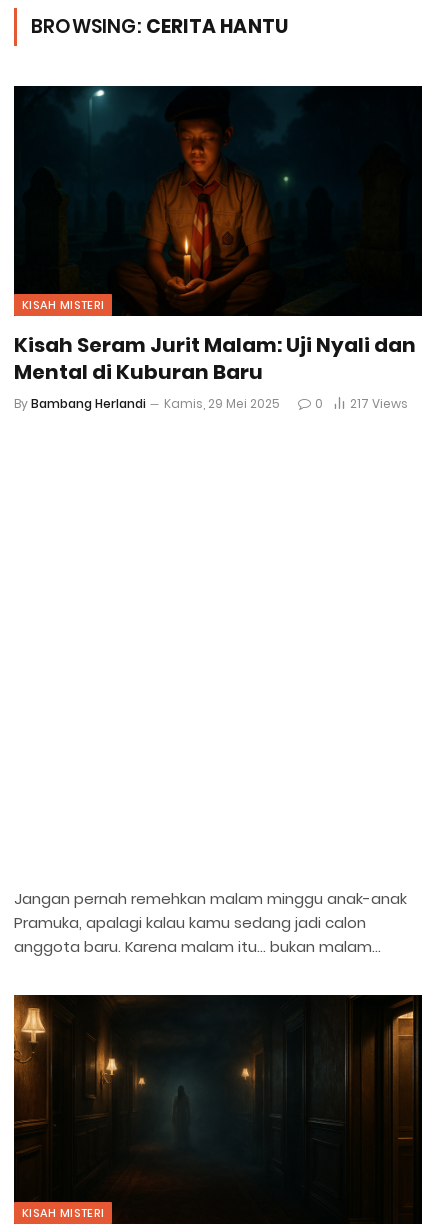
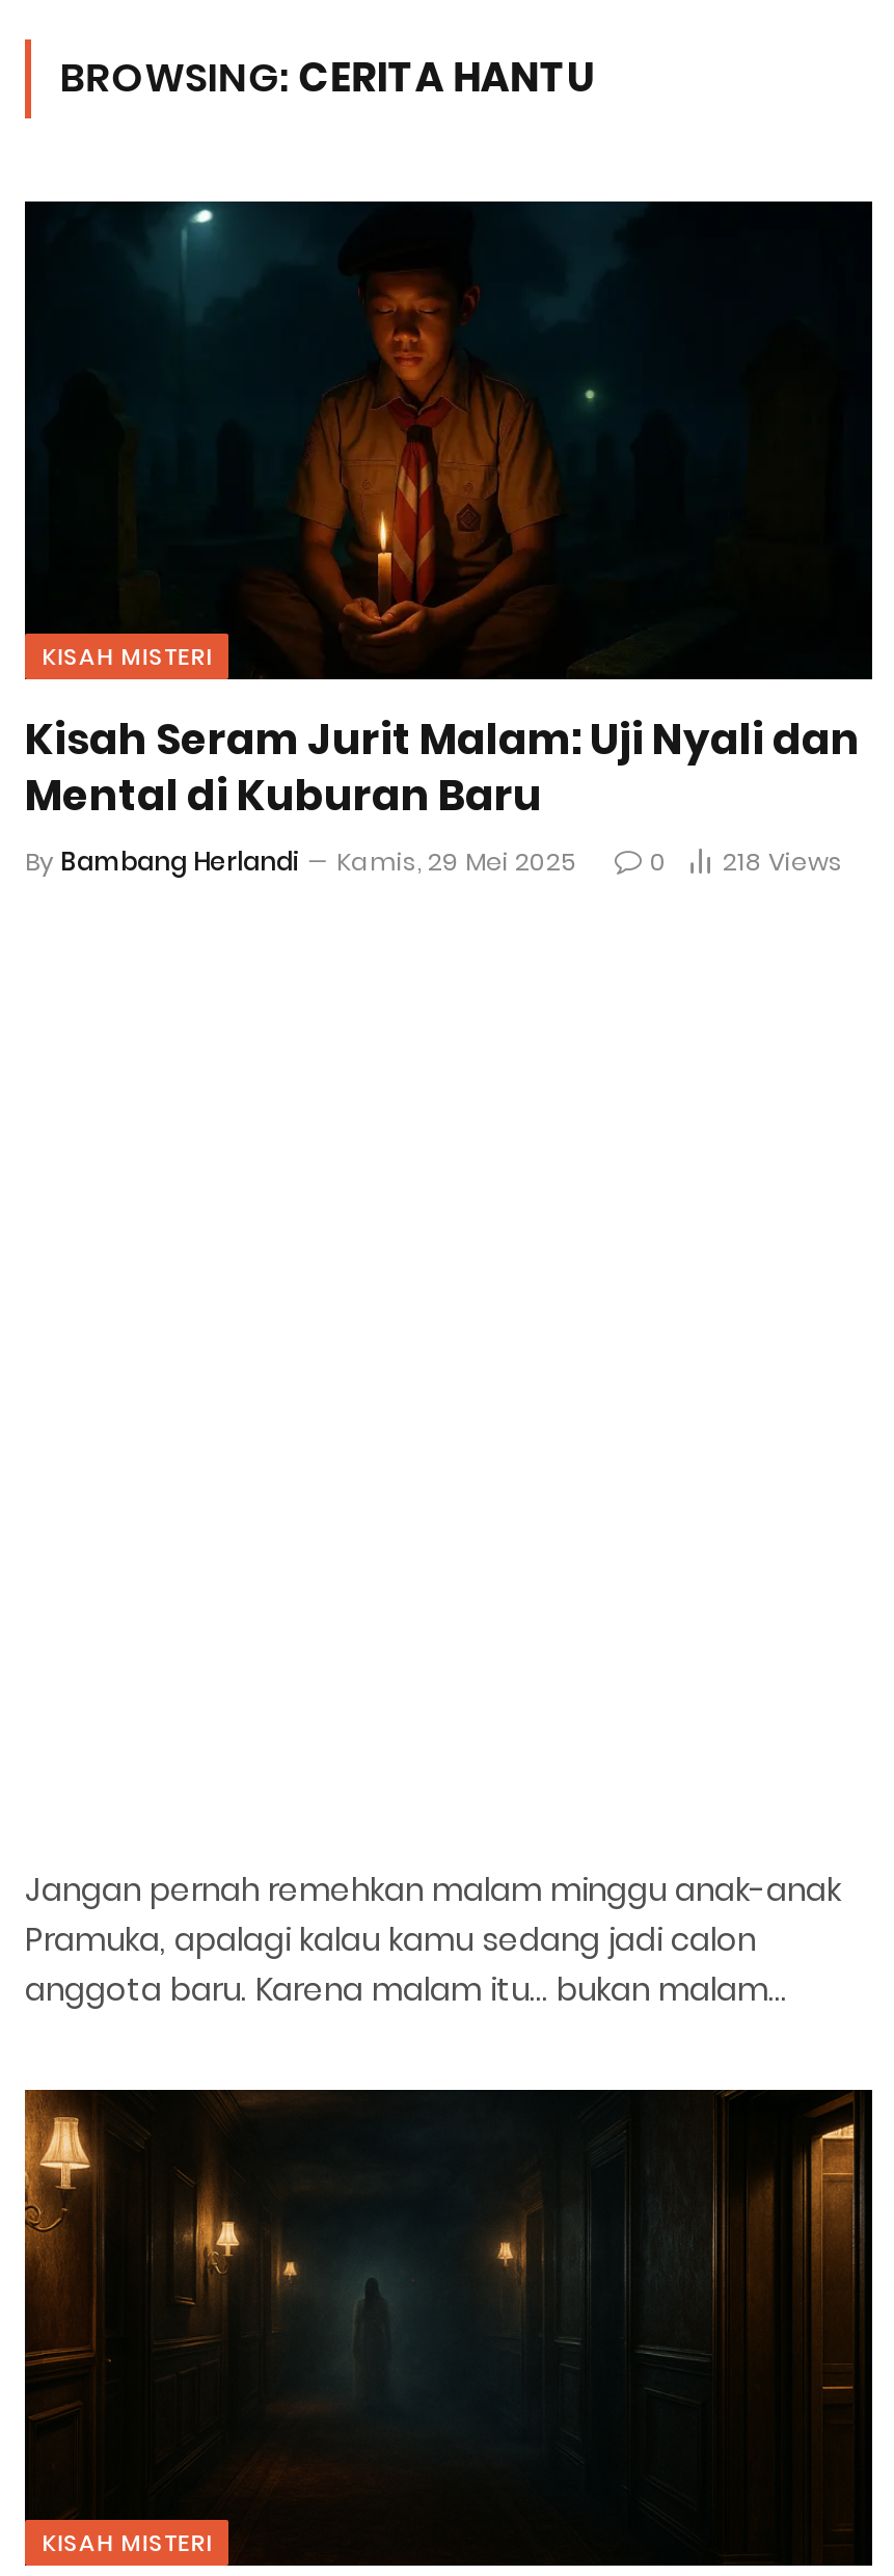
- 0 217 Views
+ 0 218 Views
